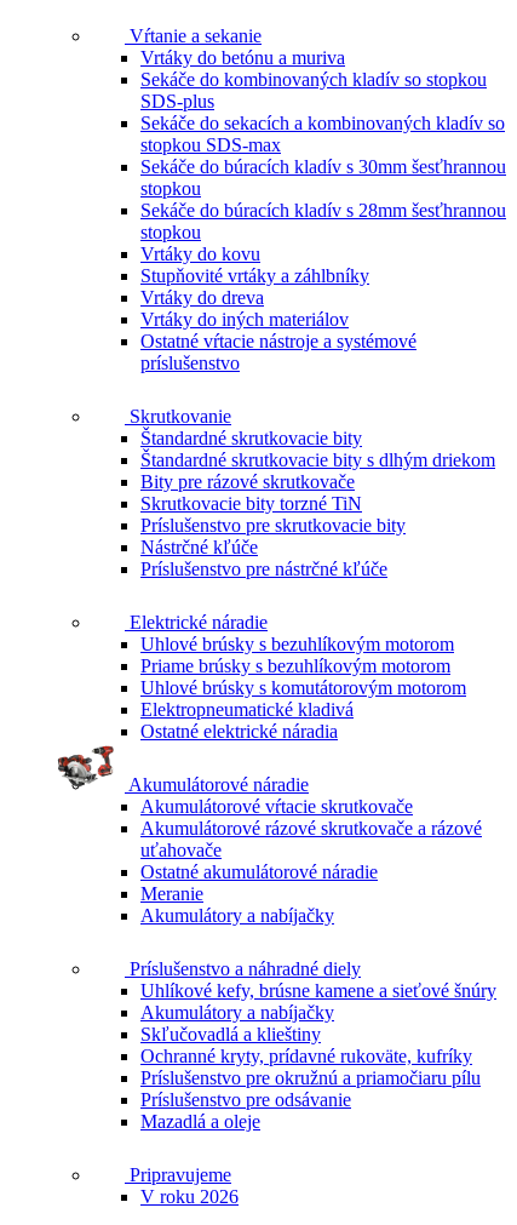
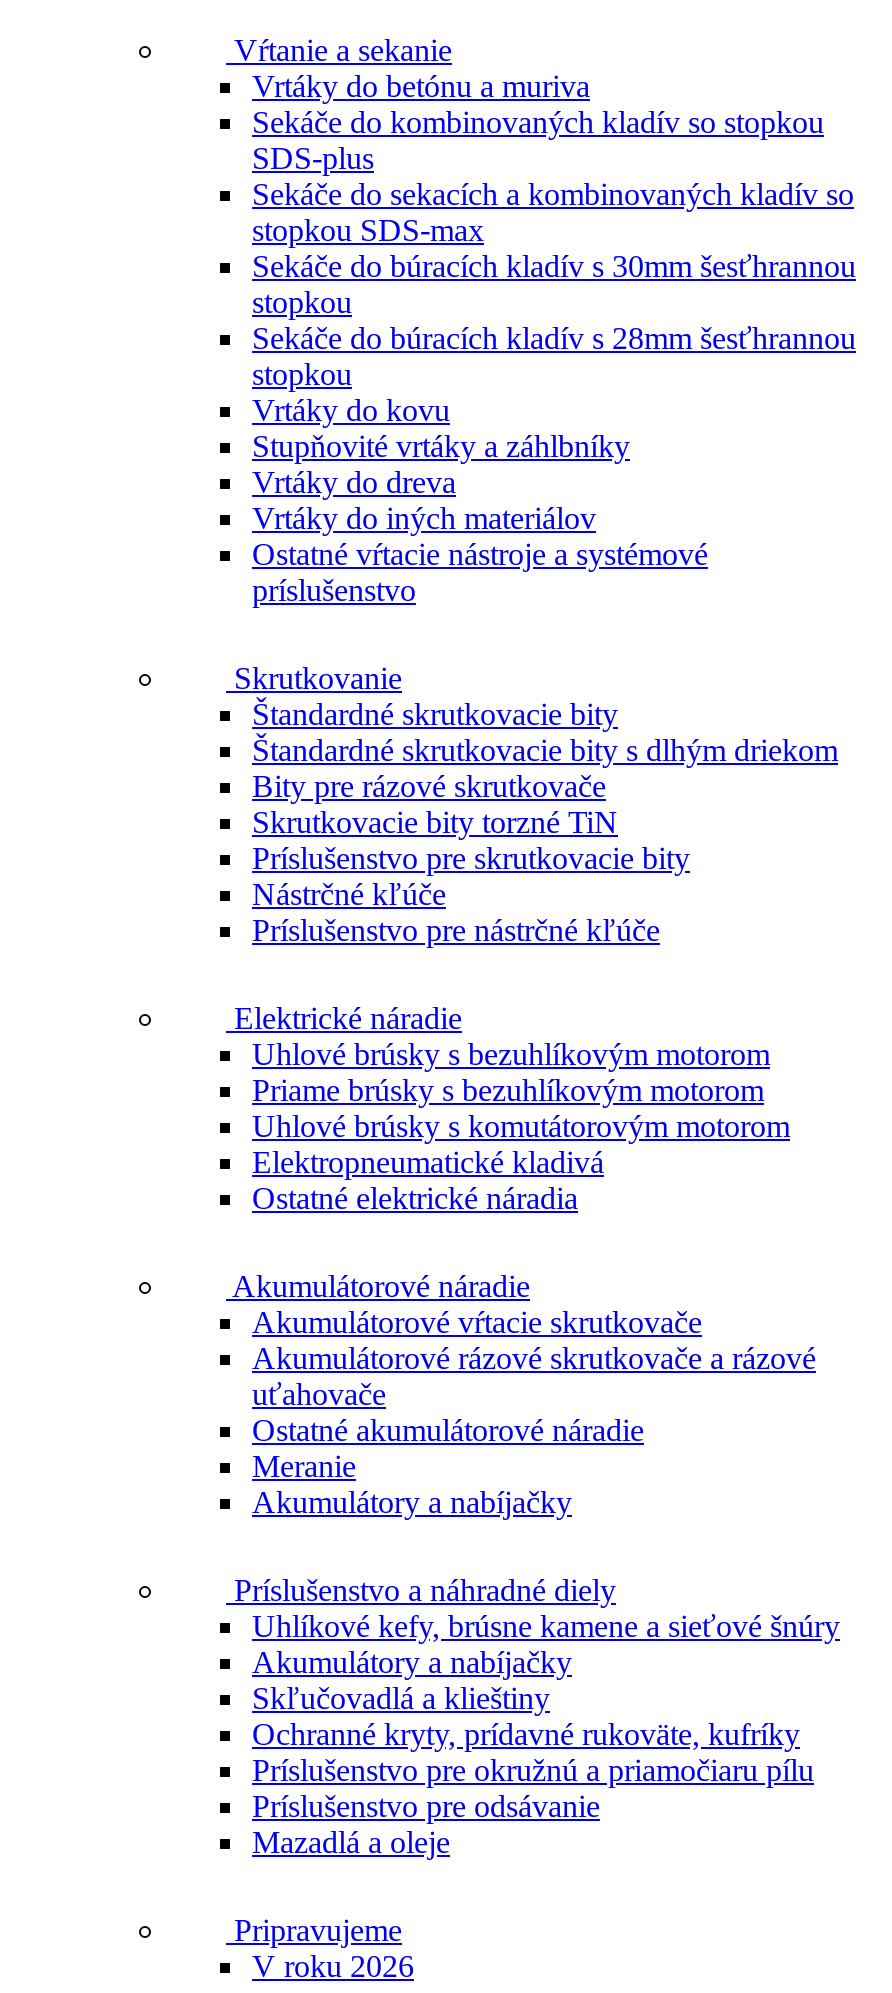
- [image]
